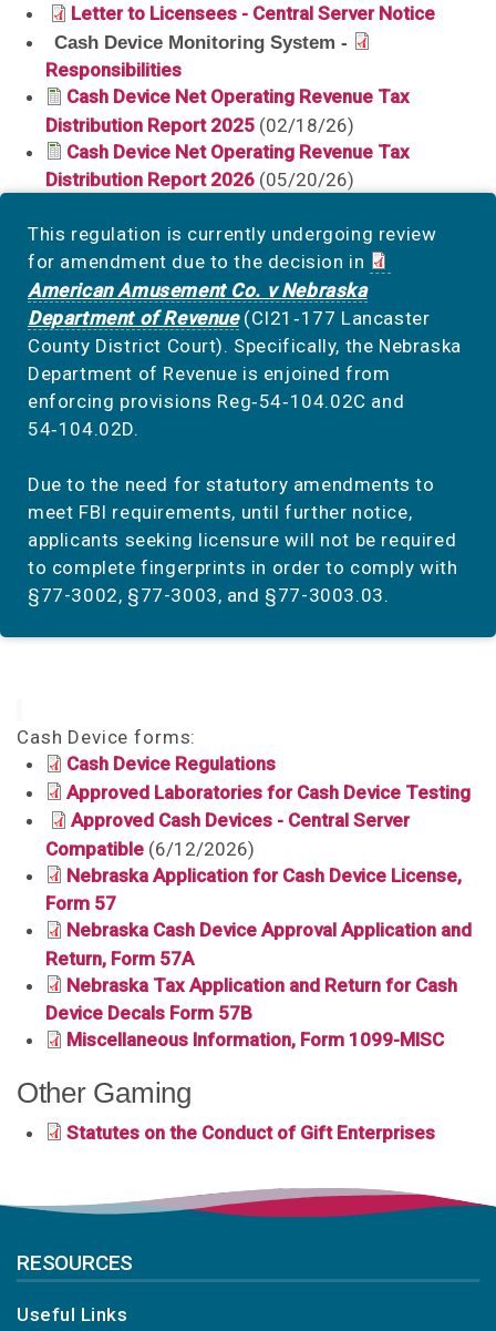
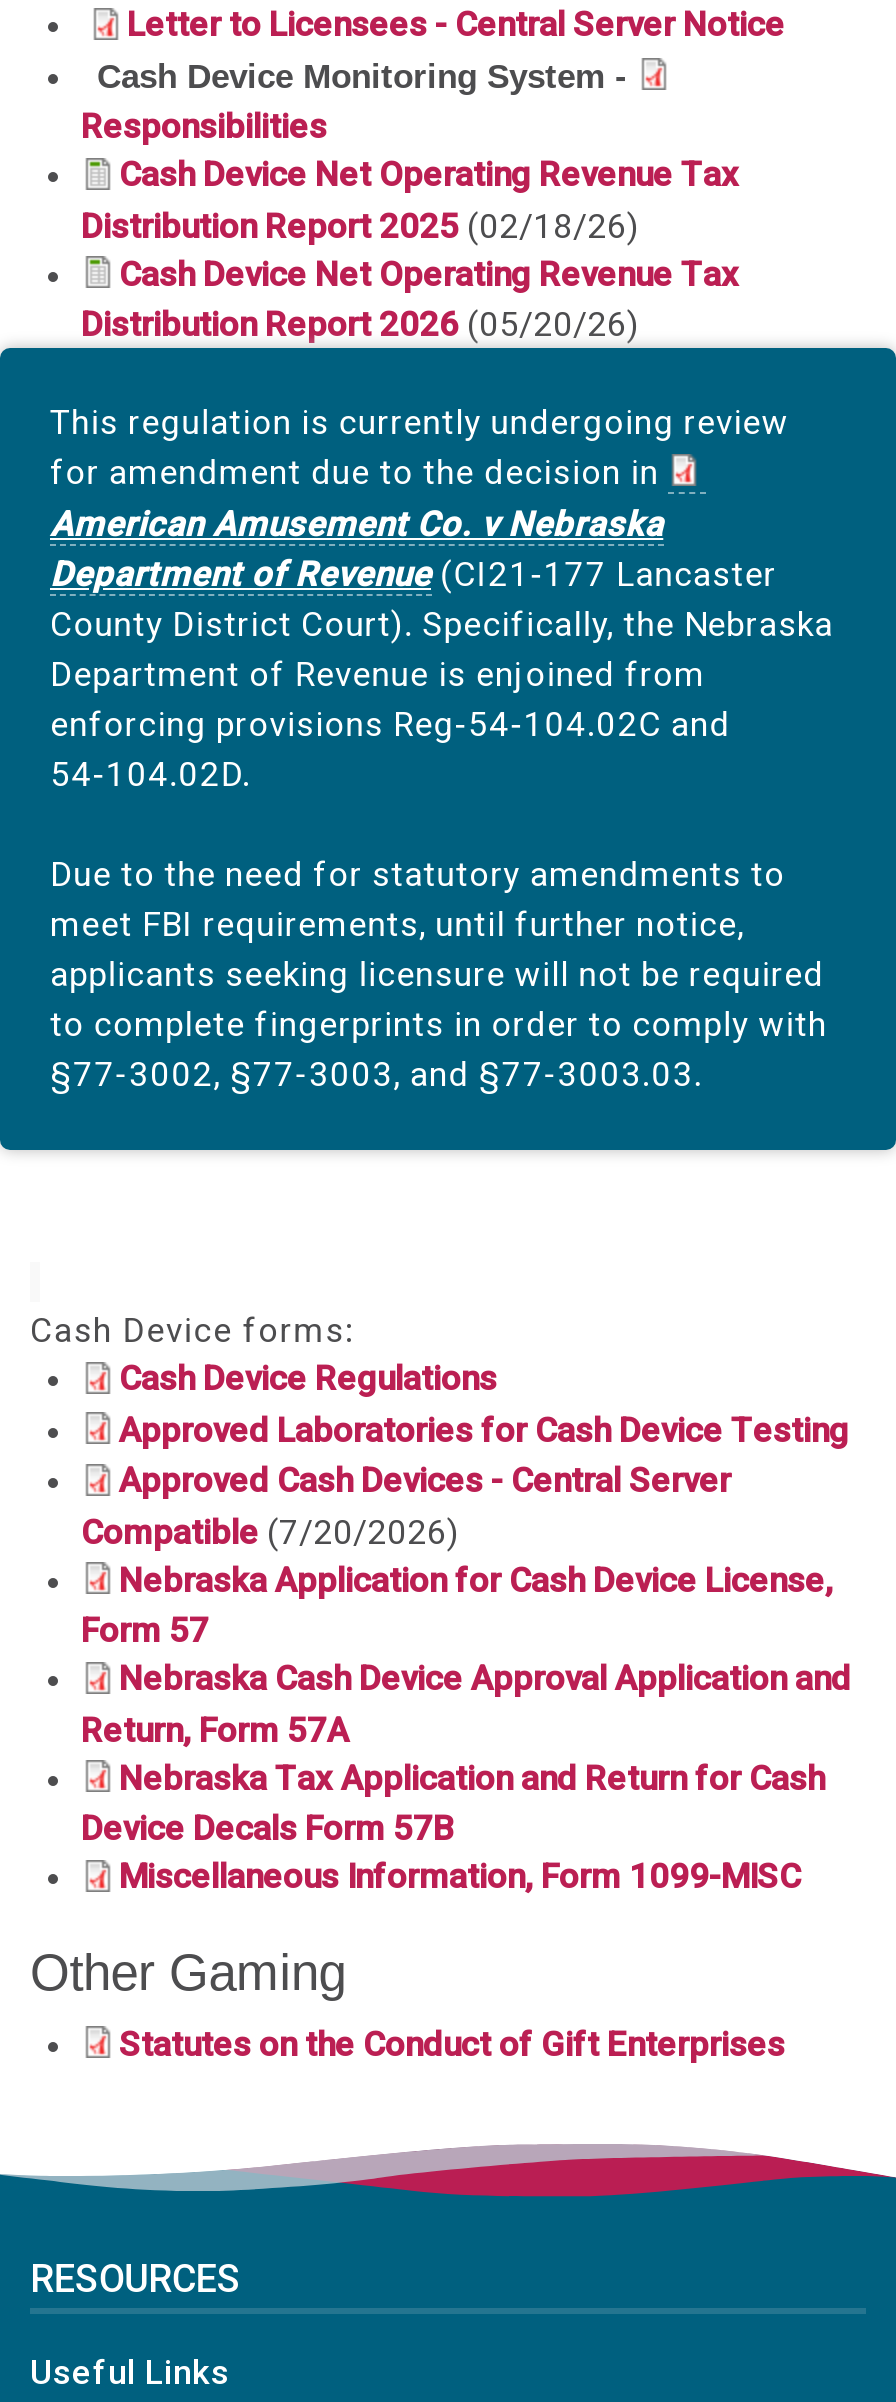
- Compatible (6/12/2026)
+ Compatible (7/20/2026)
